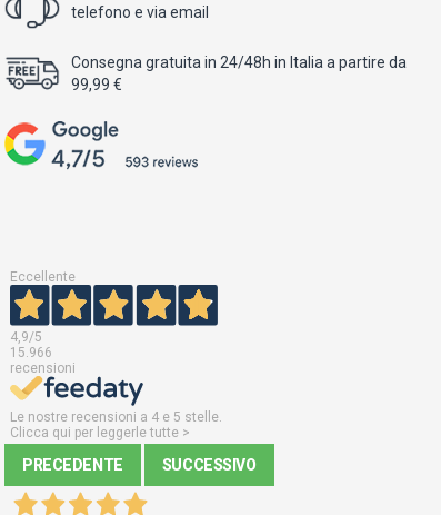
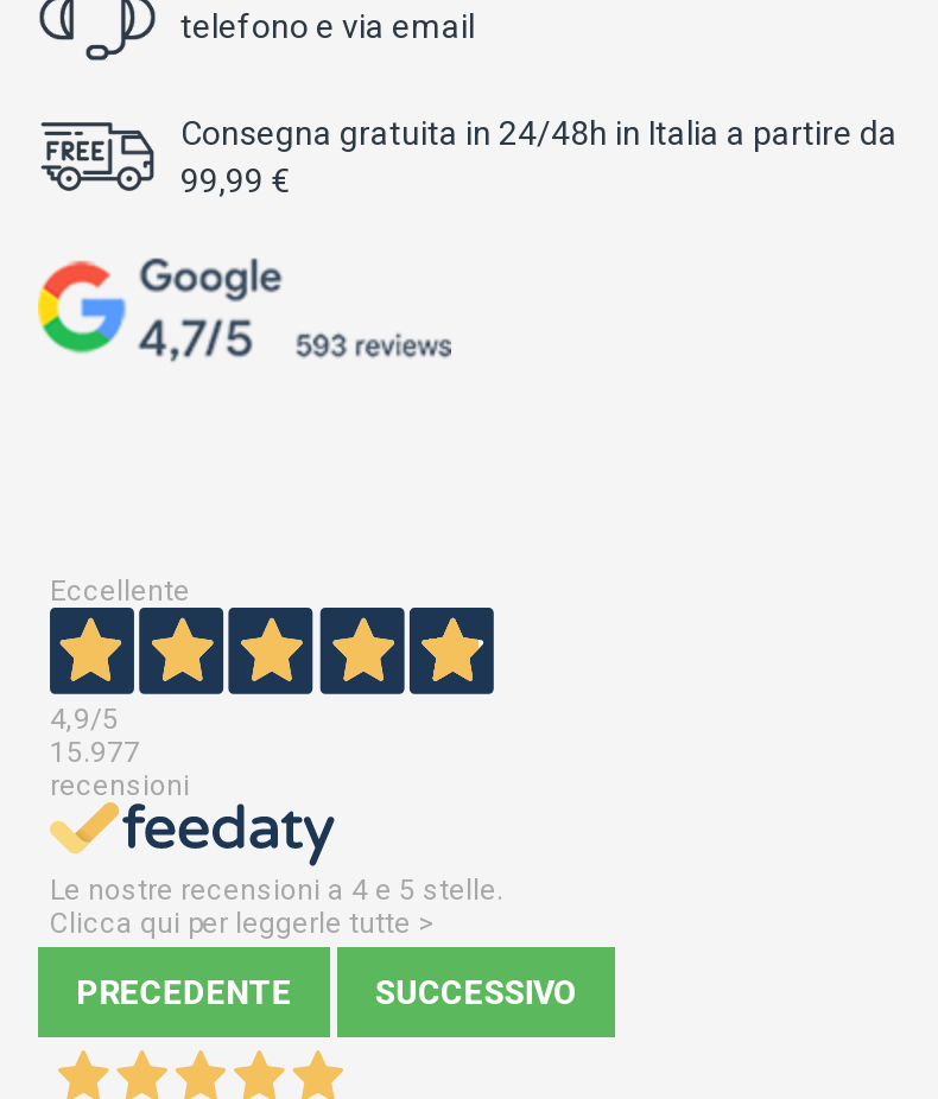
- 15.966
+ 15.977
